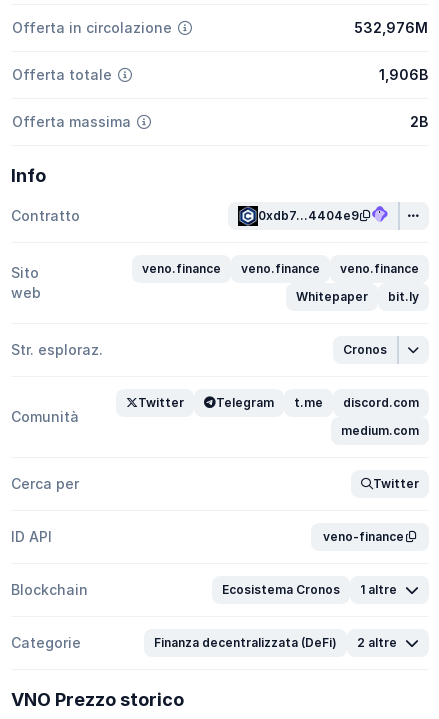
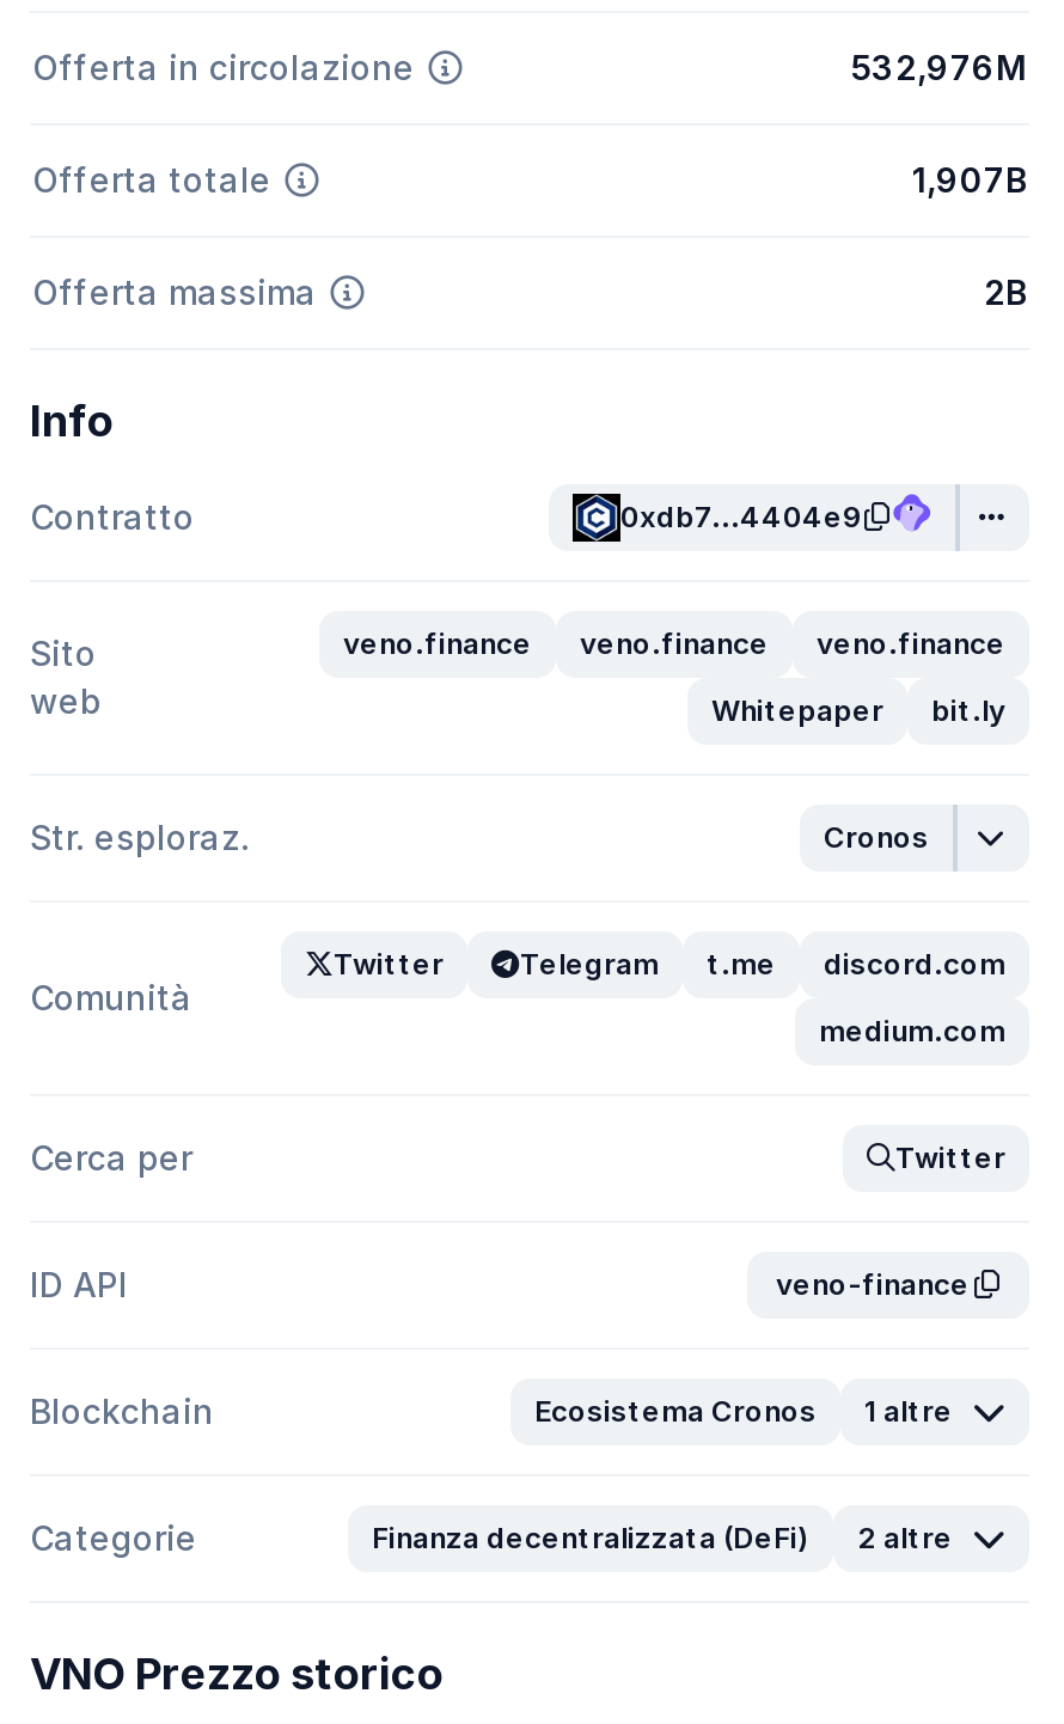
- 1,906B
+ 1,907B
